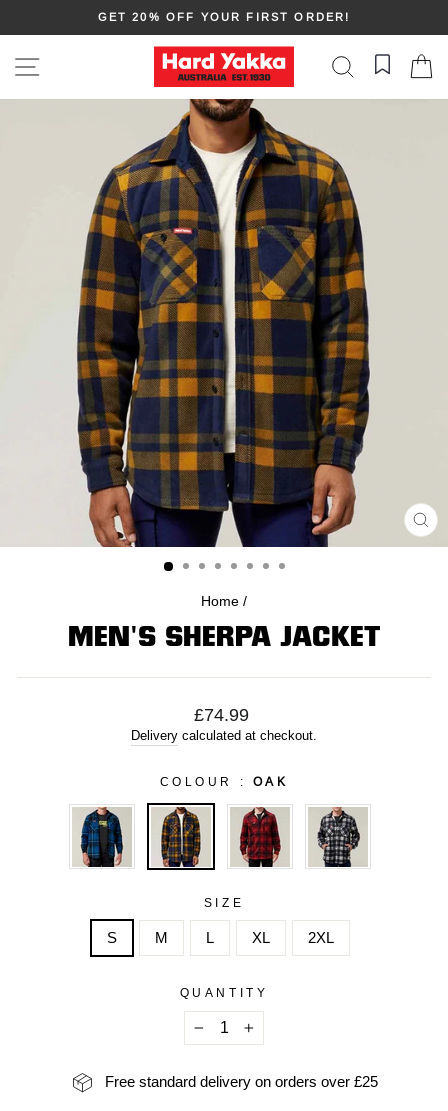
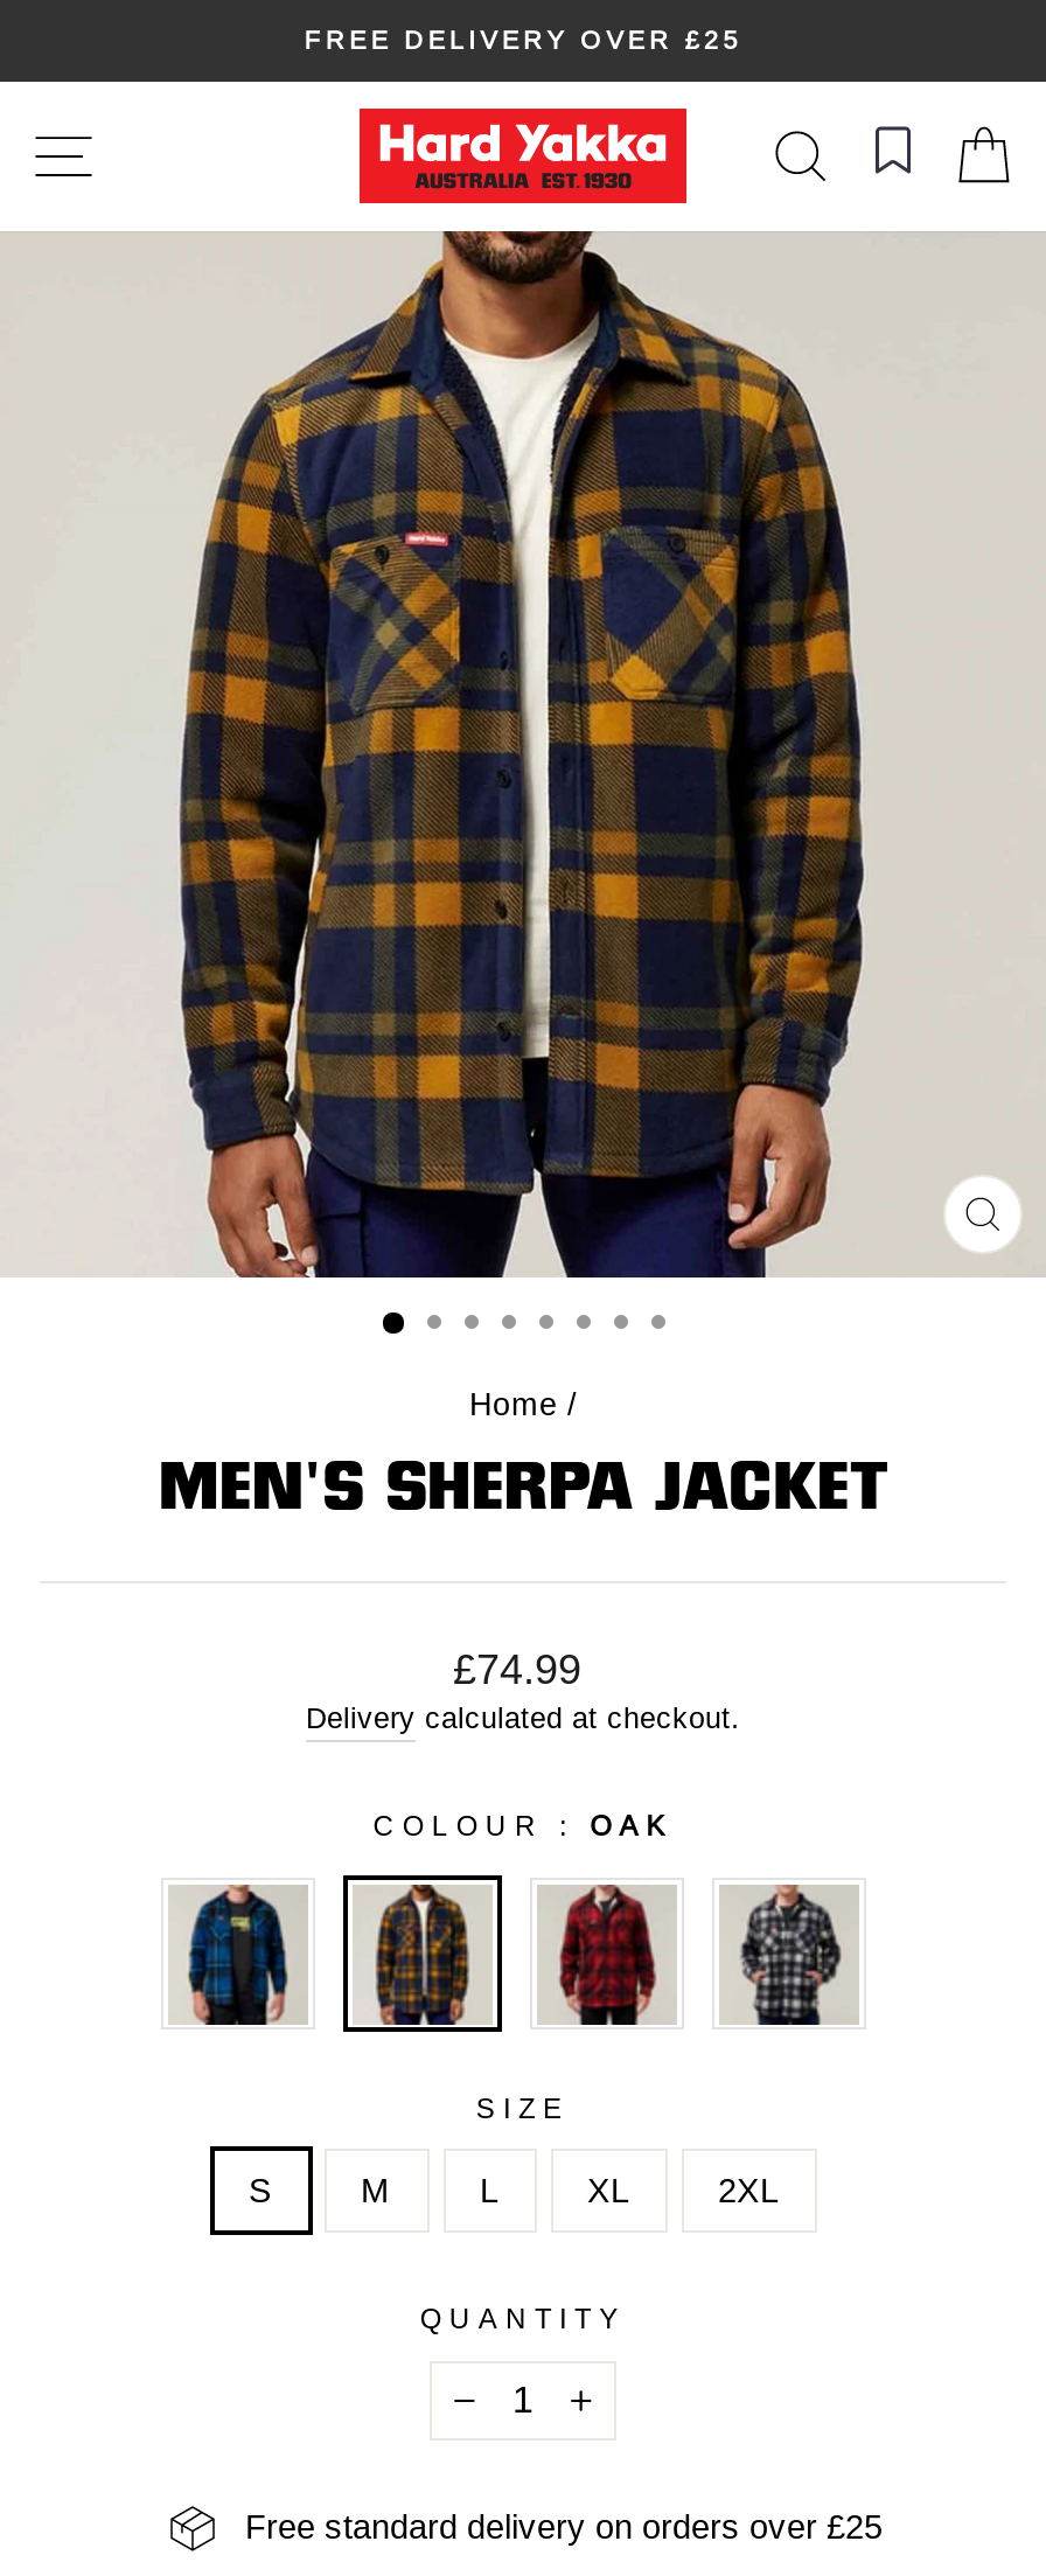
- GET 20% OFF YOUR FIRST ORDER!
+ FREE DELIVERY OVER £25
